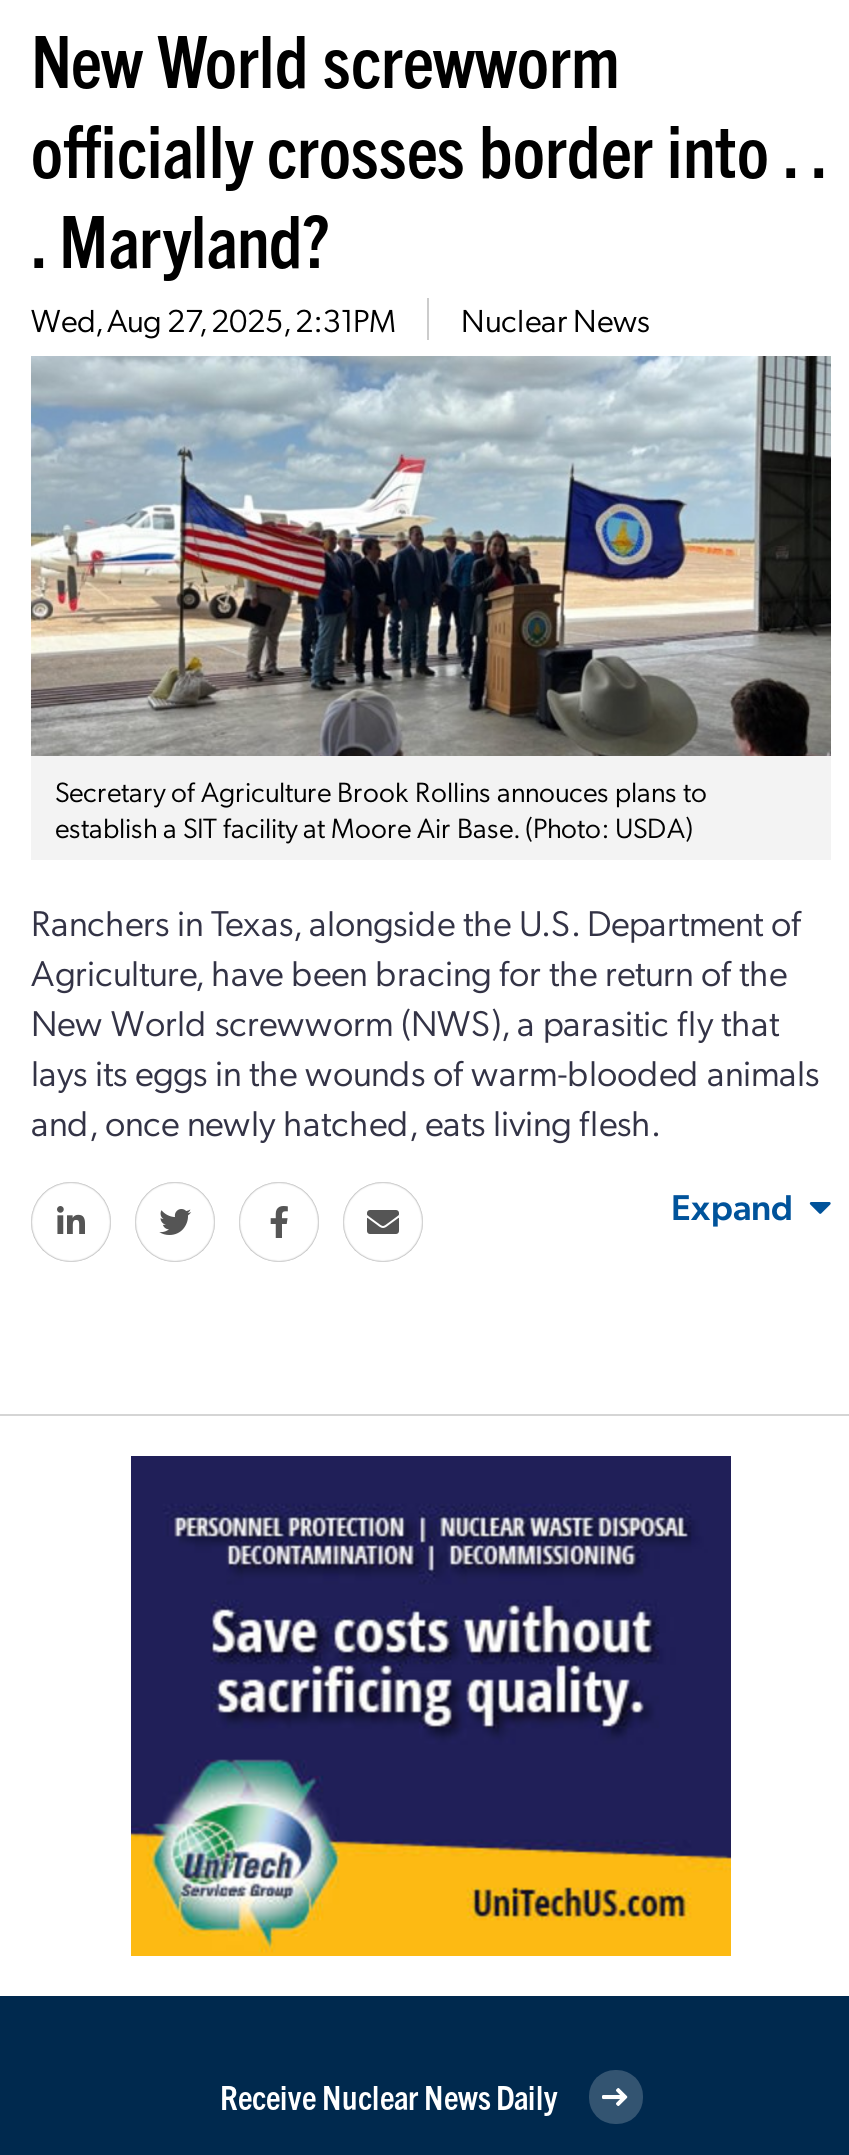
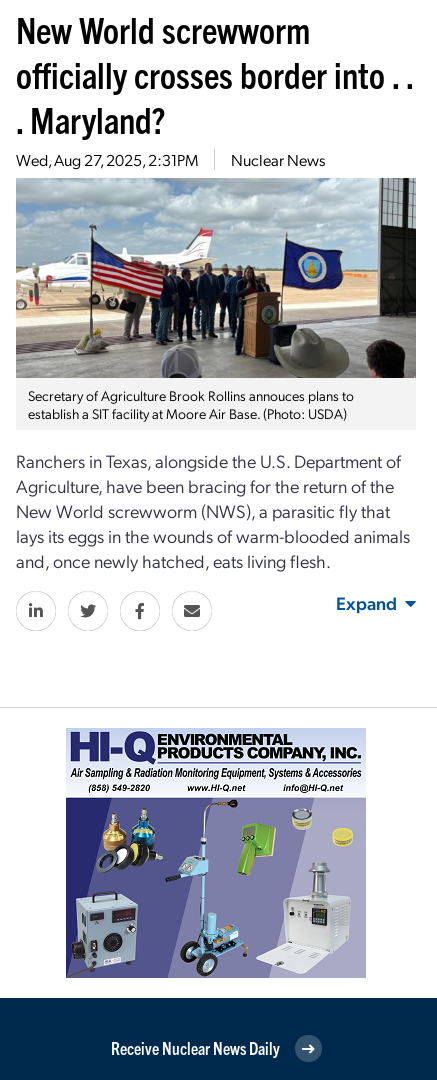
- [image]
+ [image]
